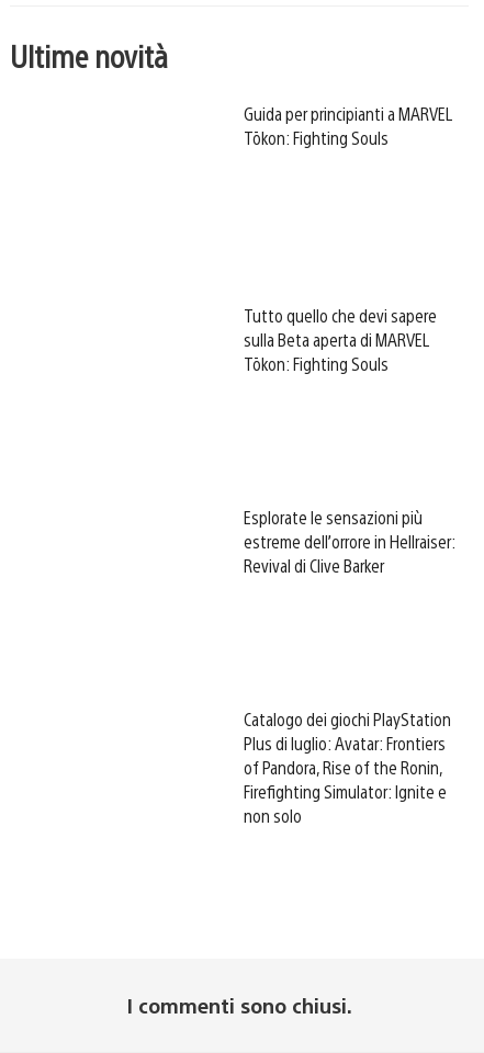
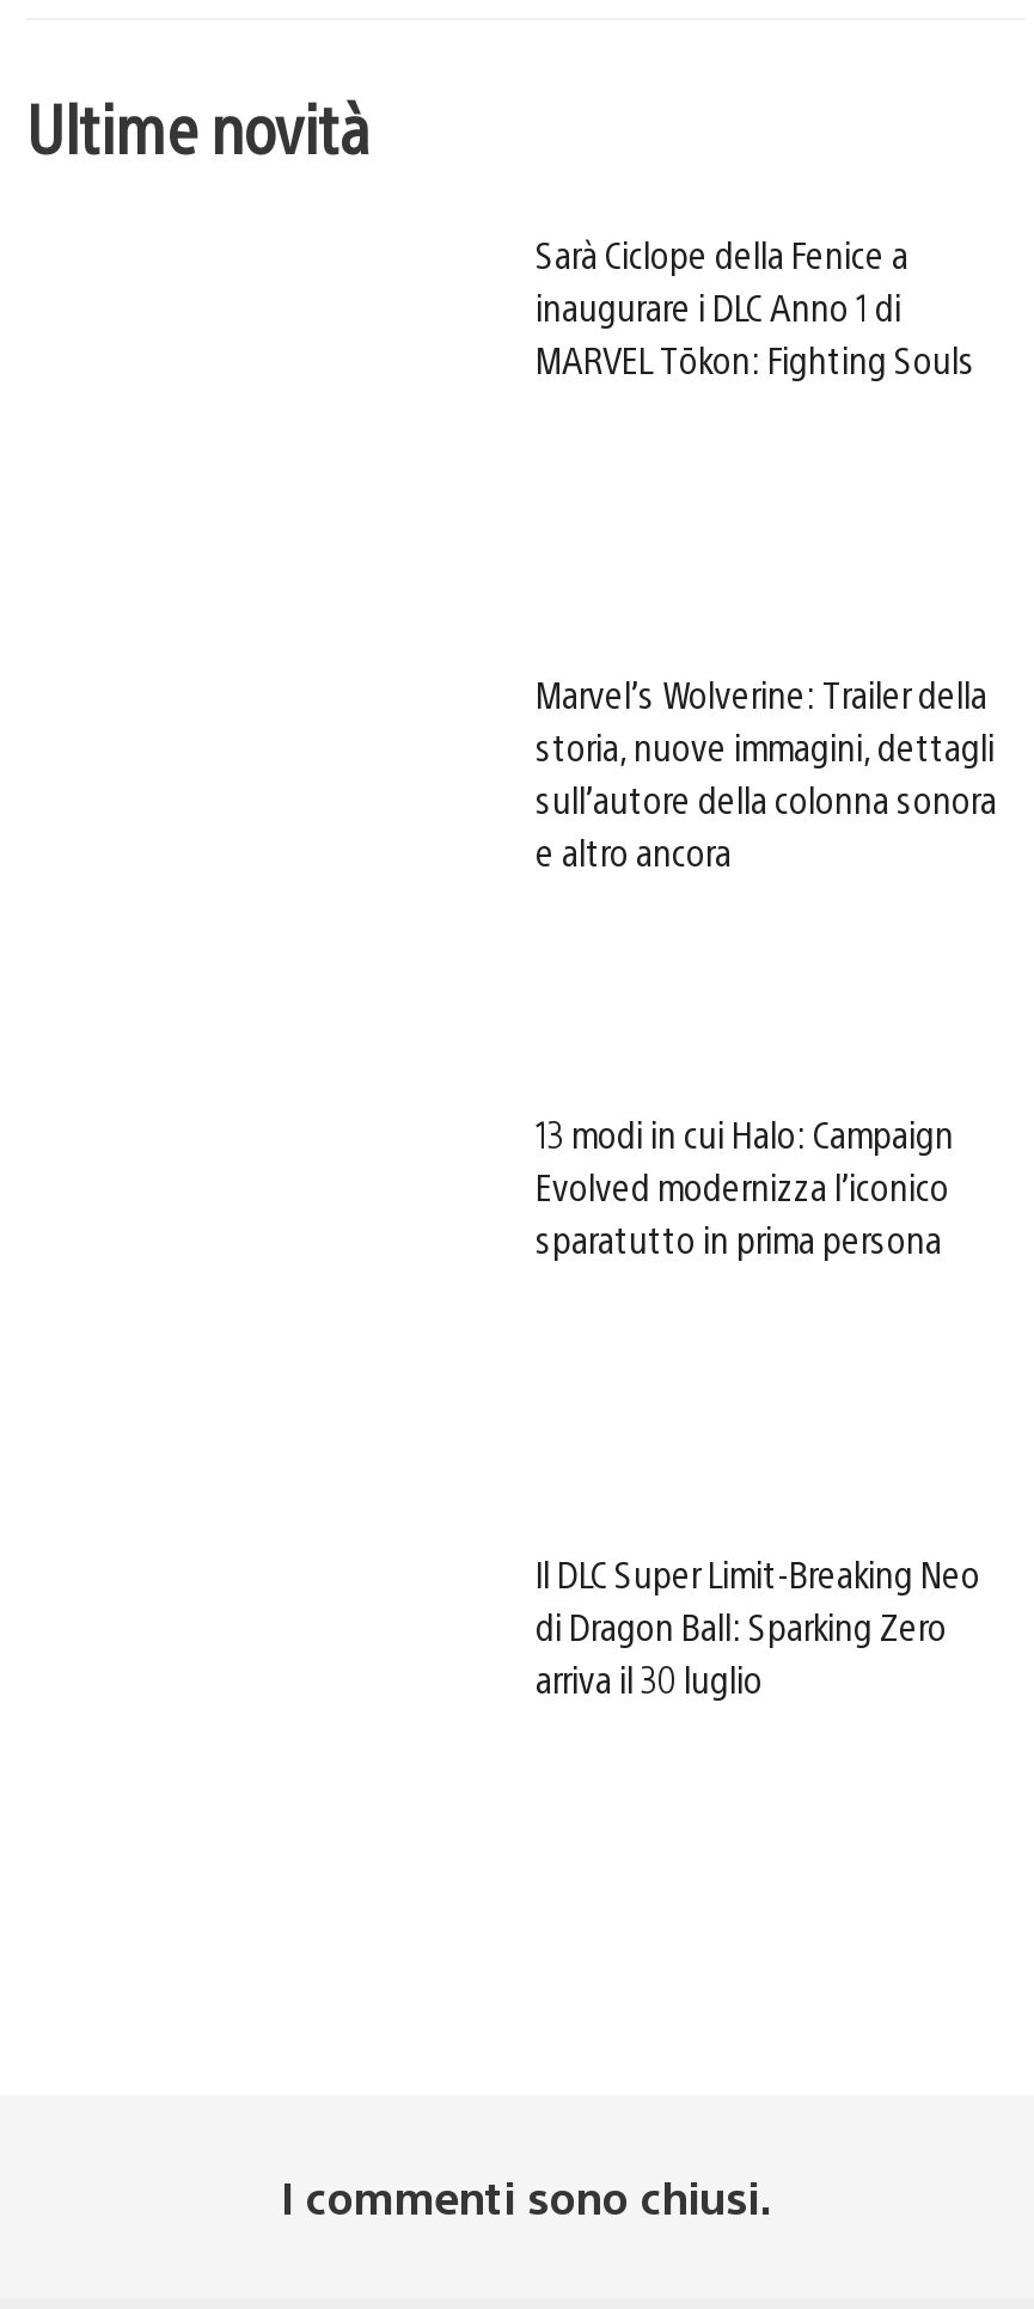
- Guida per principianti a MARVEL
- Tōkon: Fighting Souls
+ Sarà Ciclope della Fenice a
+ inaugurare i DLC Anno 1 di
+ MARVEL Tōkon: Fighting Souls

- Tutto quello che devi sapere
- sulla Beta aperta di MARVEL
- Tōkon: Fighting Souls
+ Marvel’s Wolverine: Trailer della
+ storia, nuove immagini, dettagli
+ sull’autore della colonna sonora
+ e altro ancora

- Esplorate le sensazioni più
- estreme dell’orrore in Hellraiser:
- Revival di Clive Barker
+ 13 modi in cui Halo: Campaign
+ Evolved modernizza l’iconico
+ sparatutto in prima persona

- Catalogo dei giochi PlayStation
- Plus di luglio: Avatar: Frontiers
- of Pandora, Rise of the Ronin,
- Firefighting Simulator: Ignite e
- non solo
+ Il DLC Super Limit-Breaking Neo
+ di Dragon Ball: Sparking Zero
+ arriva il 30 luglio
